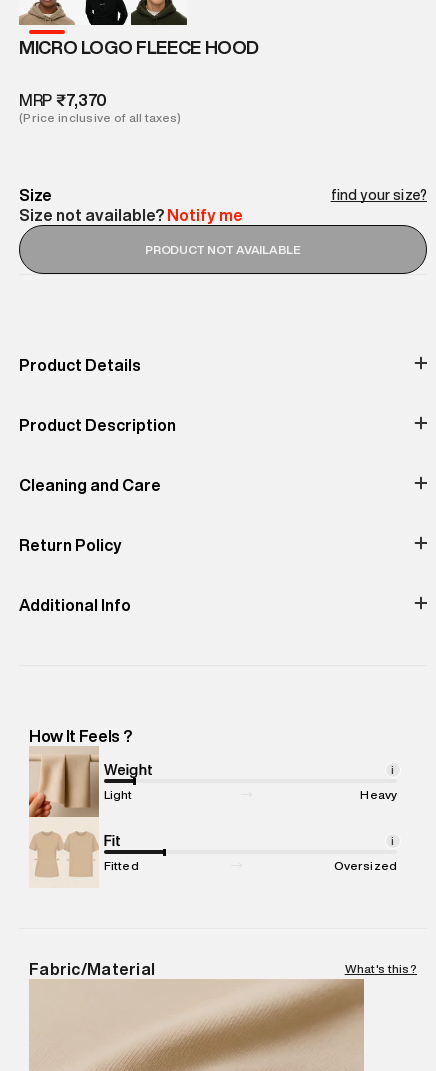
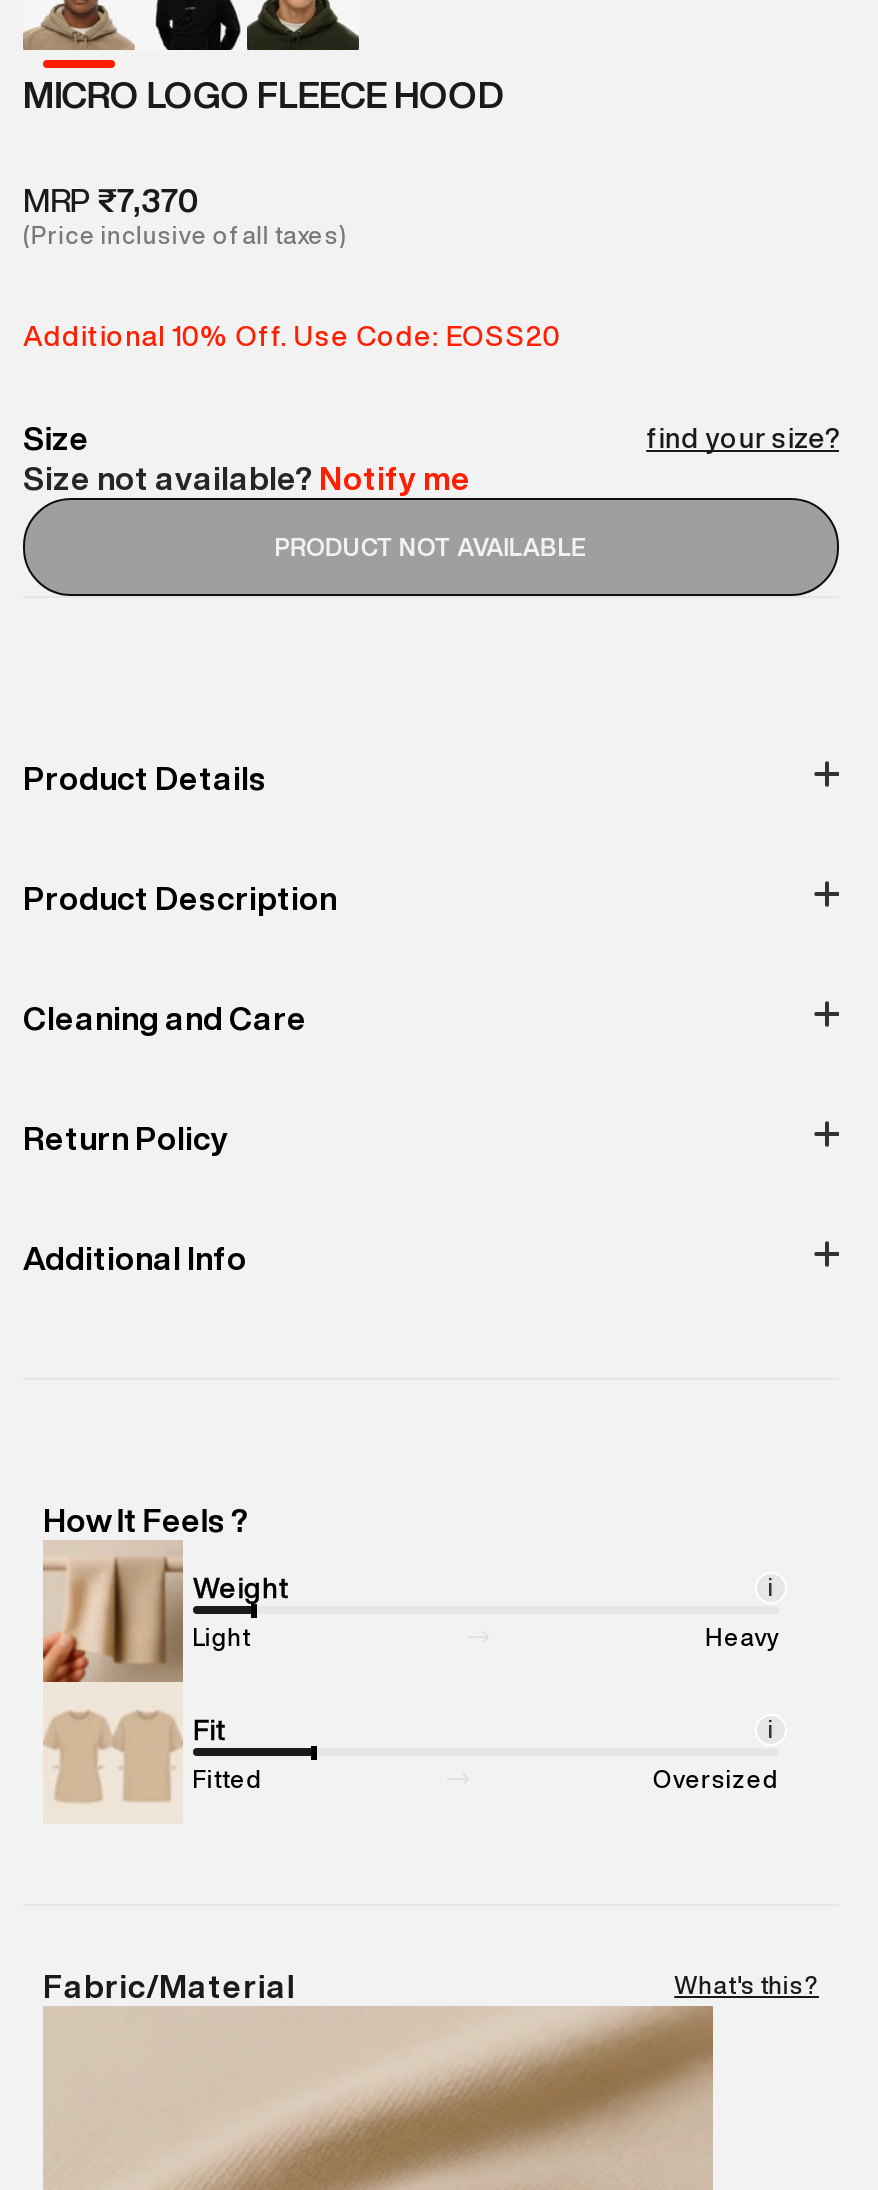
+ Additional 10% Off. Use Code: EOSS20
